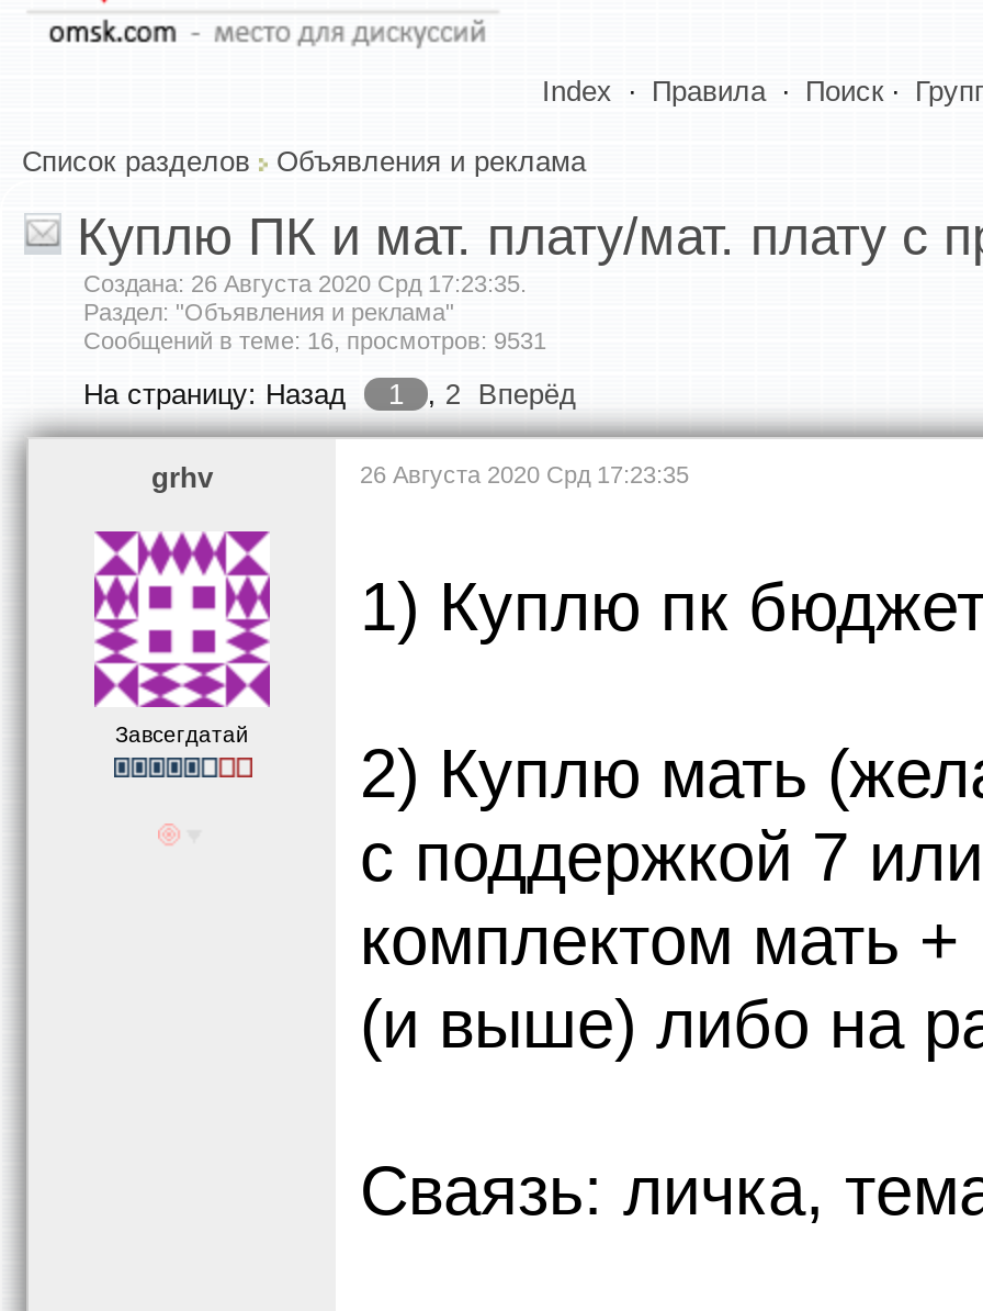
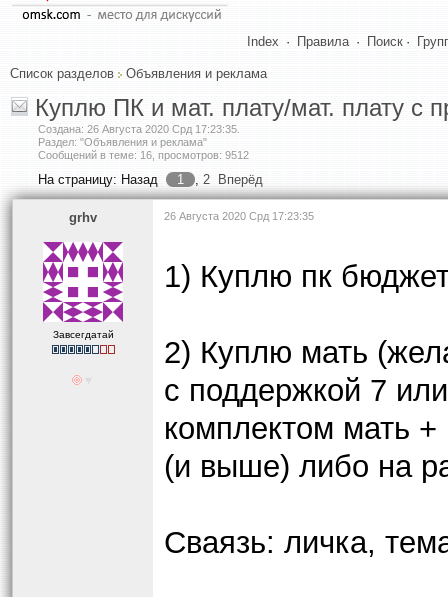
- Сообщений в теме: 16, просмотров: 9531
+ Сообщений в теме: 16, просмотров: 9512
